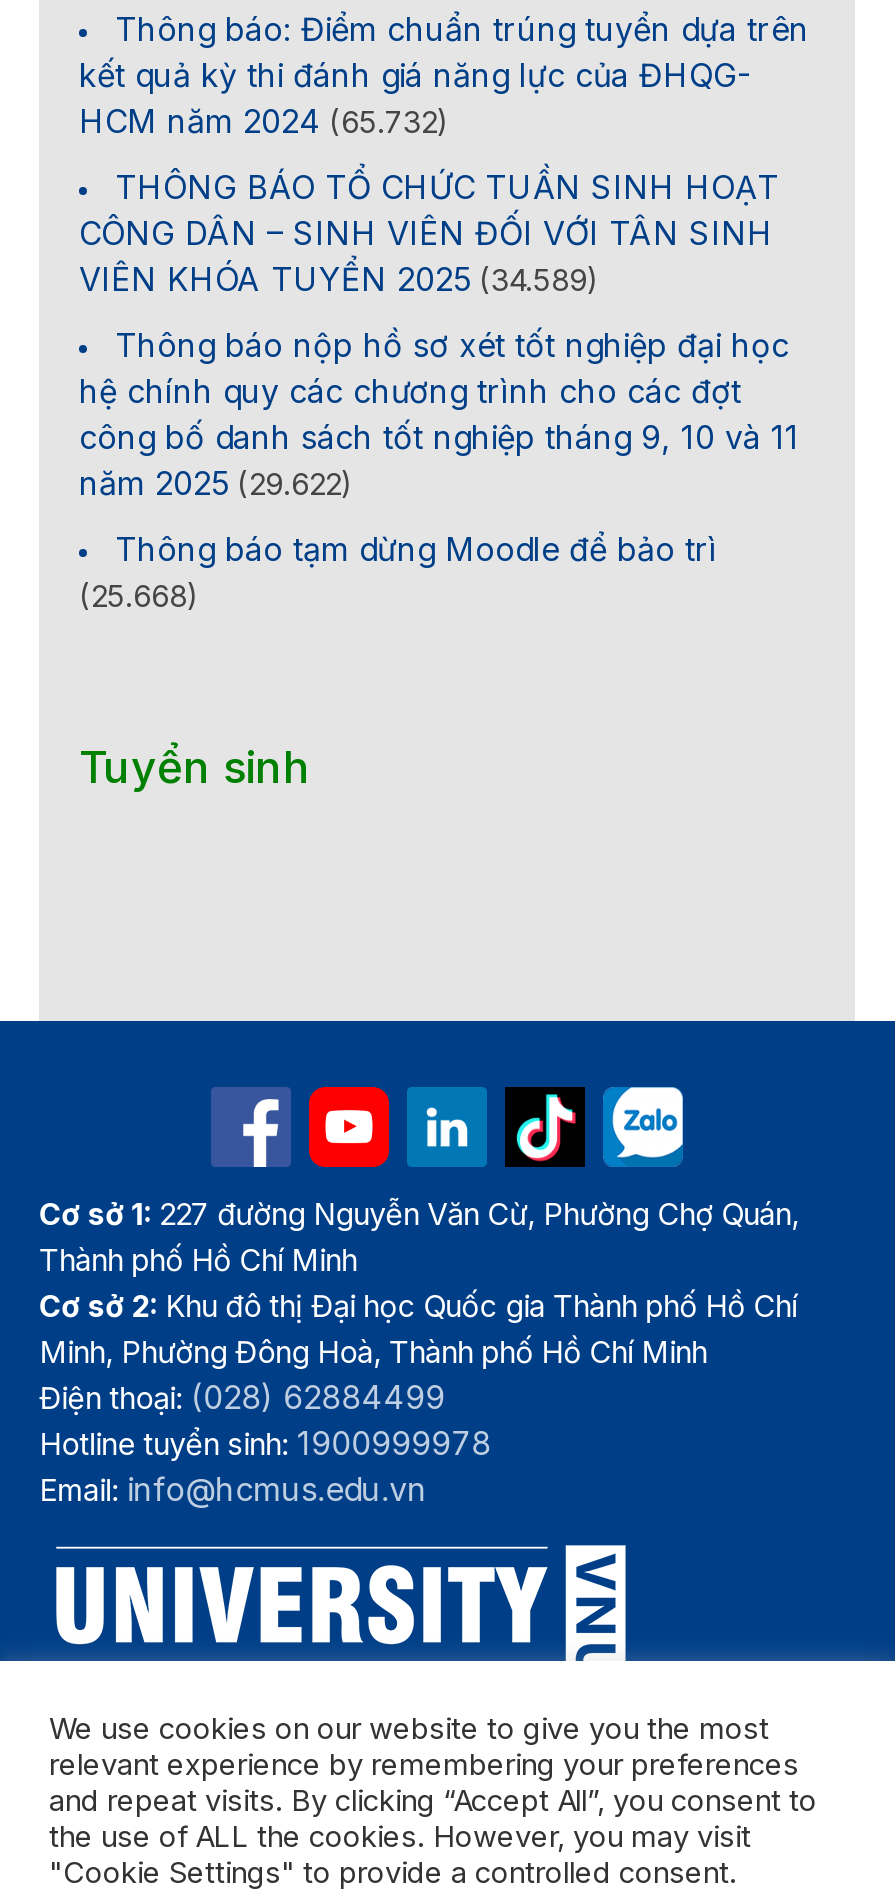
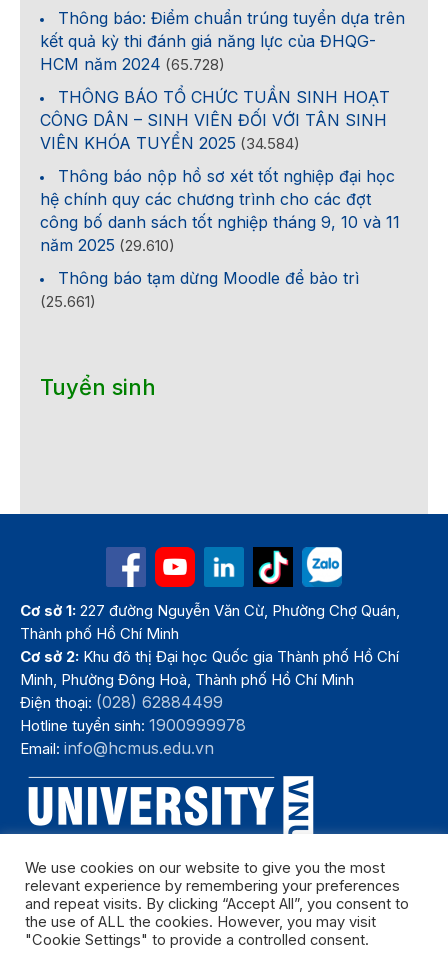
- HCM năm 2024 (65.732)
+ HCM năm 2024 (65.728)

- VIÊN KHÓA TUYỂN 2025 (34.589)
+ VIÊN KHÓA TUYỂN 2025 (34.584)

- năm 2025 (29.622)
+ năm 2025 (29.610)

- (25.668)
+ (25.661)
